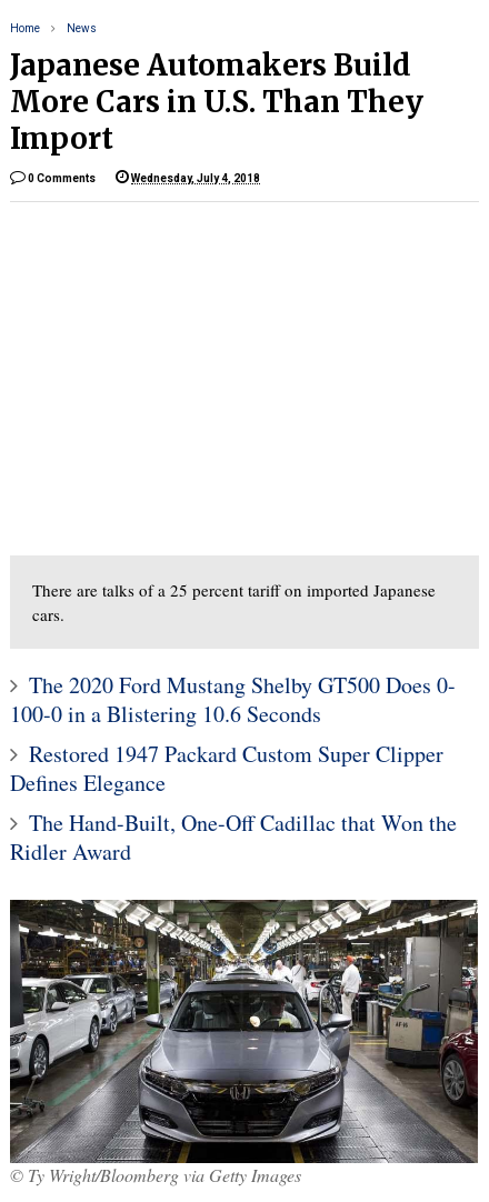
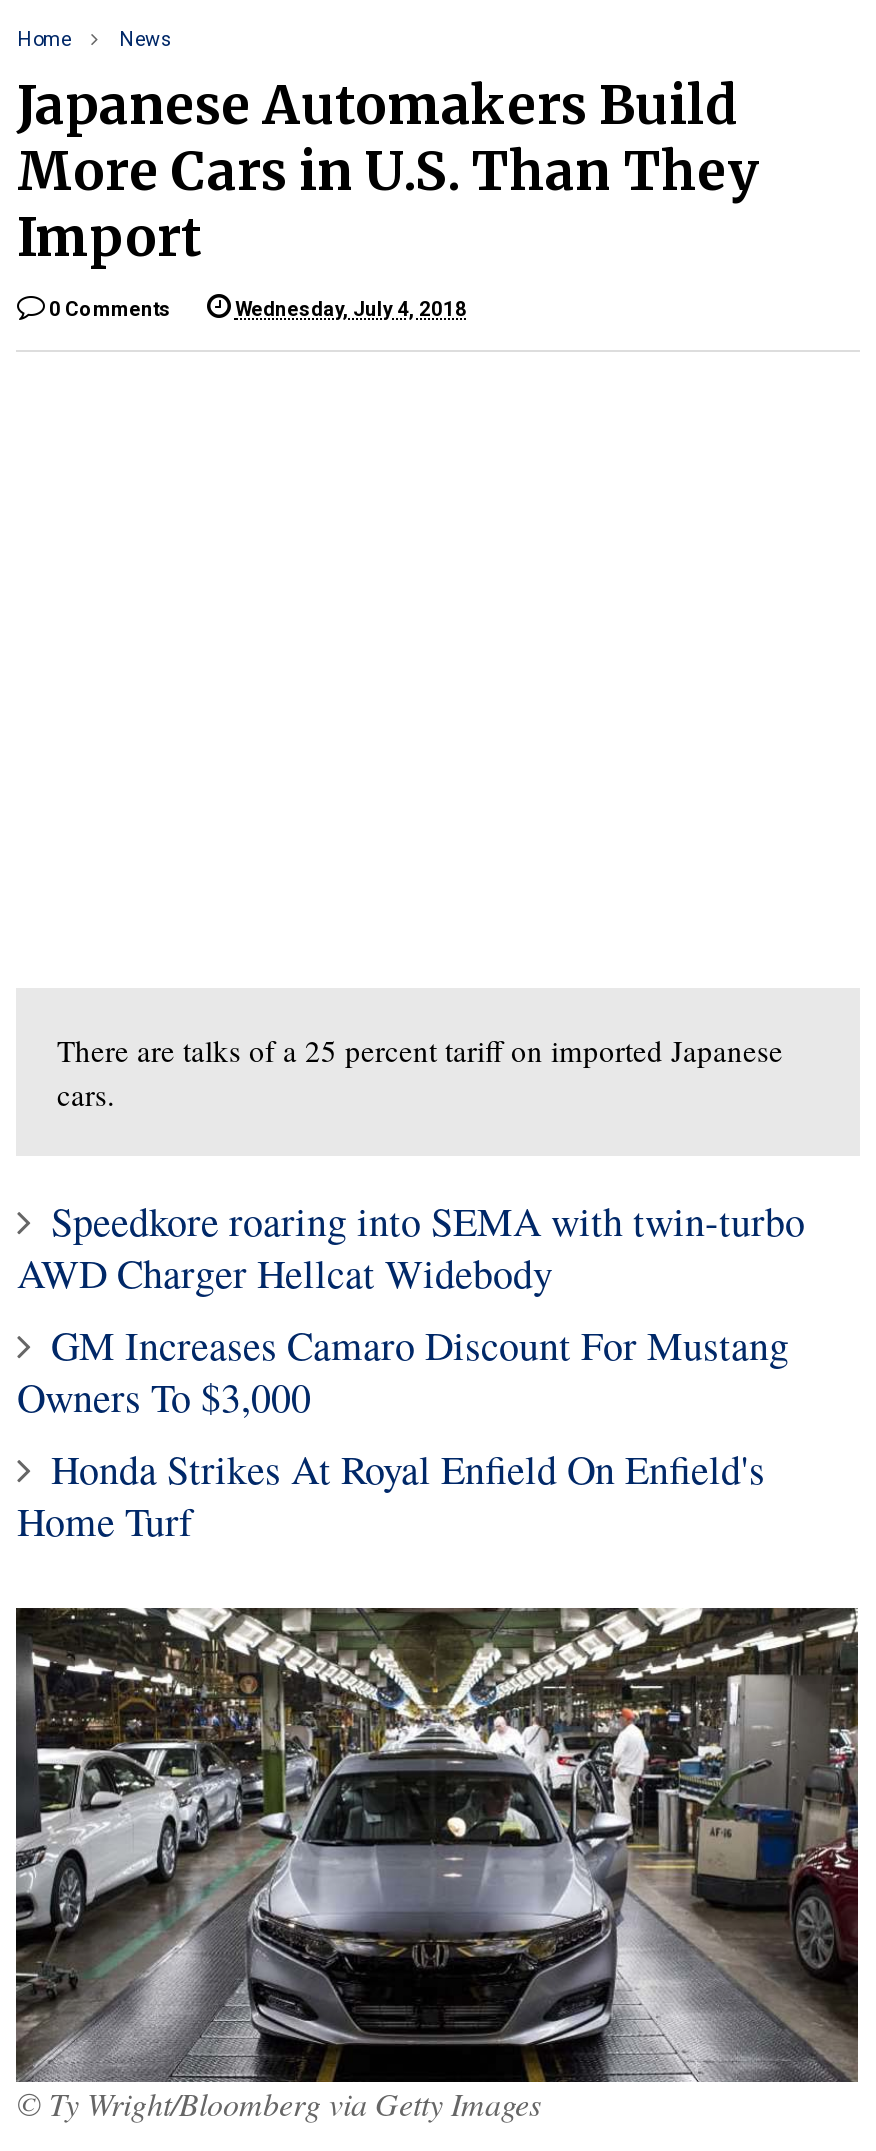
- The 2020 Ford Mustang Shelby GT500 Does 0-
- 100-0 in a Blistering 10.6 Seconds
- Restored 1947 Packard Custom Super Clipper
- Defines Elegance
- The Hand-Built, One-Off Cadillac that Won the
- Ridler Award
+ Speedkore roaring into SEMA with twin-turbo
+ AWD Charger Hellcat Widebody
+ GM Increases Camaro Discount For Mustang
+ Owners To $3,000
+ Honda Strikes At Royal Enfield On Enfield's
+ Home Turf
